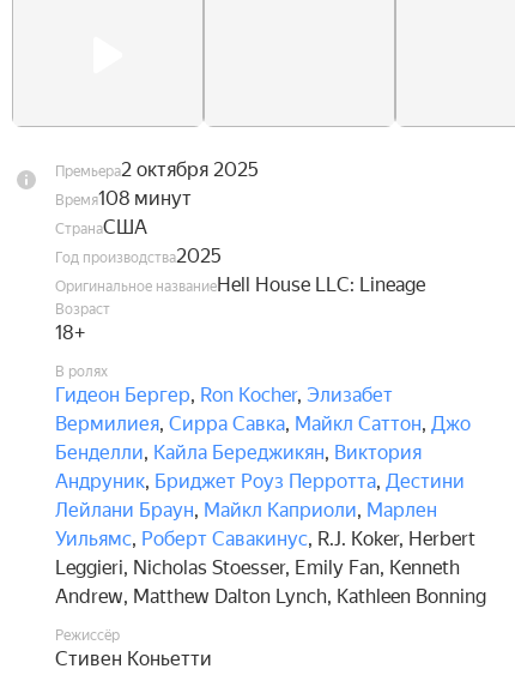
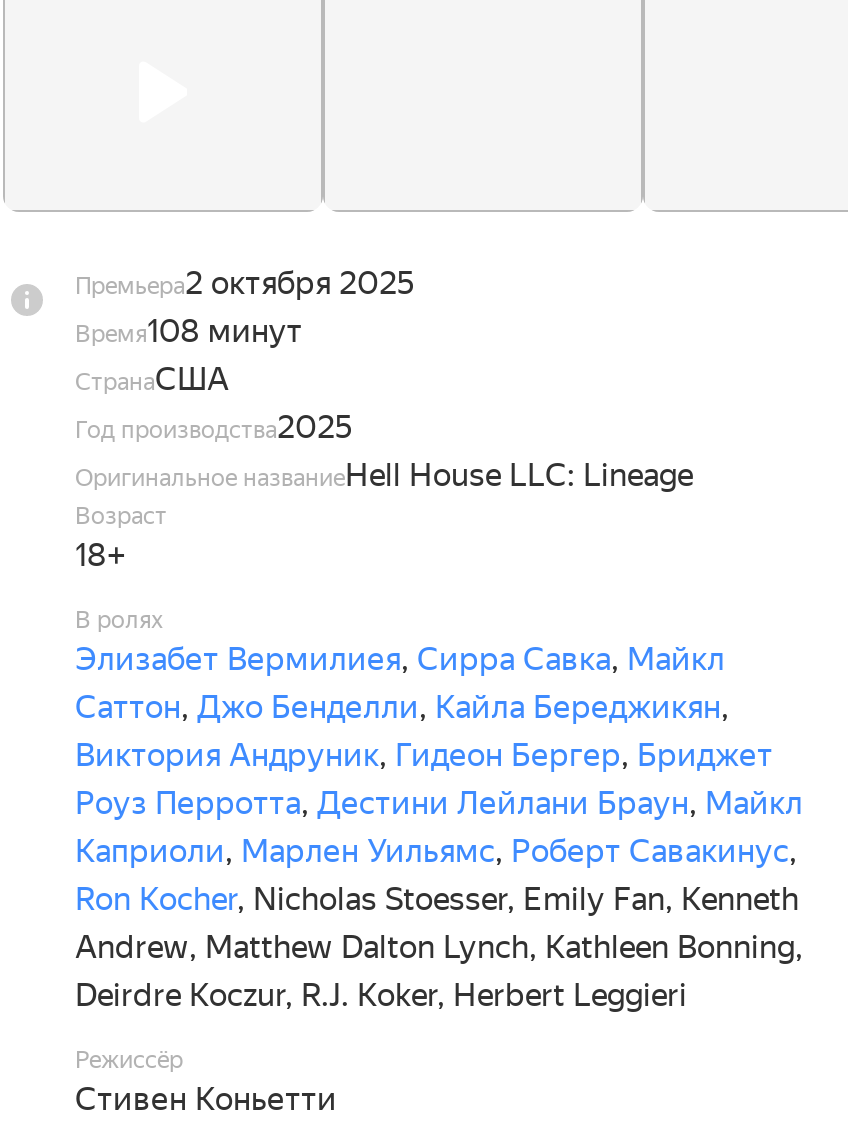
- Гидеон Бергер, Ron Kocher, Элизабет
- Вермилиея, Сирра Савка, Майкл Саттон, Джо
- Бенделли, Кайла Береджикян, Виктория
- Андруник, Бриджет Роуз Перротта, Дестини
- Лейлани Браун, Майкл Каприоли, Марлен
- Уильямс, Роберт Савакинус, R.J. Koker, Herbert
- Leggieri, Nicholas Stoesser, Emily Fan, Kenneth
- Andrew, Matthew Dalton Lynch, Kathleen Bonning
+ Элизабет Вермилиея, Сирра Савка, Майкл
+ Саттон, Джо Бенделли, Кайла Береджикян,
+ Виктория Андруник, Гидеон Бергер, Бриджет
+ Роуз Перротта, Дестини Лейлани Браун, Майкл
+ Каприоли, Марлен Уильямс, Роберт Савакинус,
+ Ron Kocher, Nicholas Stoesser, Emily Fan, Kenneth
+ Andrew, Matthew Dalton Lynch, Kathleen Bonning,
+ Deirdre Koczur, R.J. Koker, Herbert Leggieri
